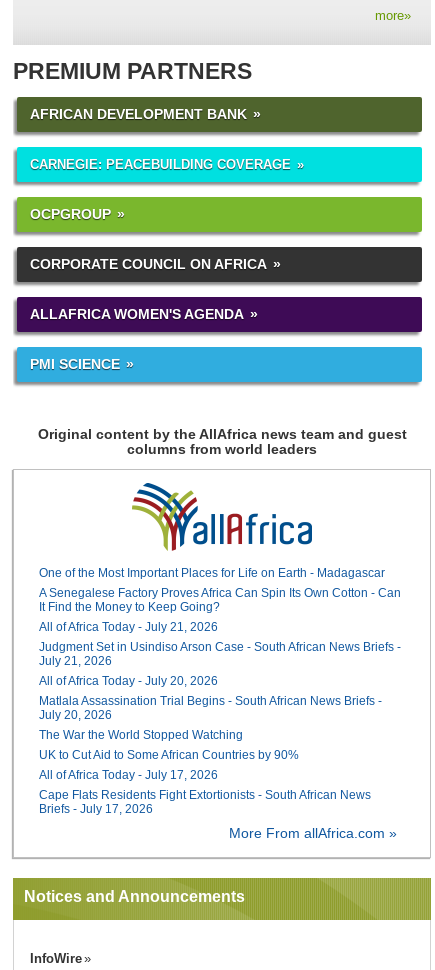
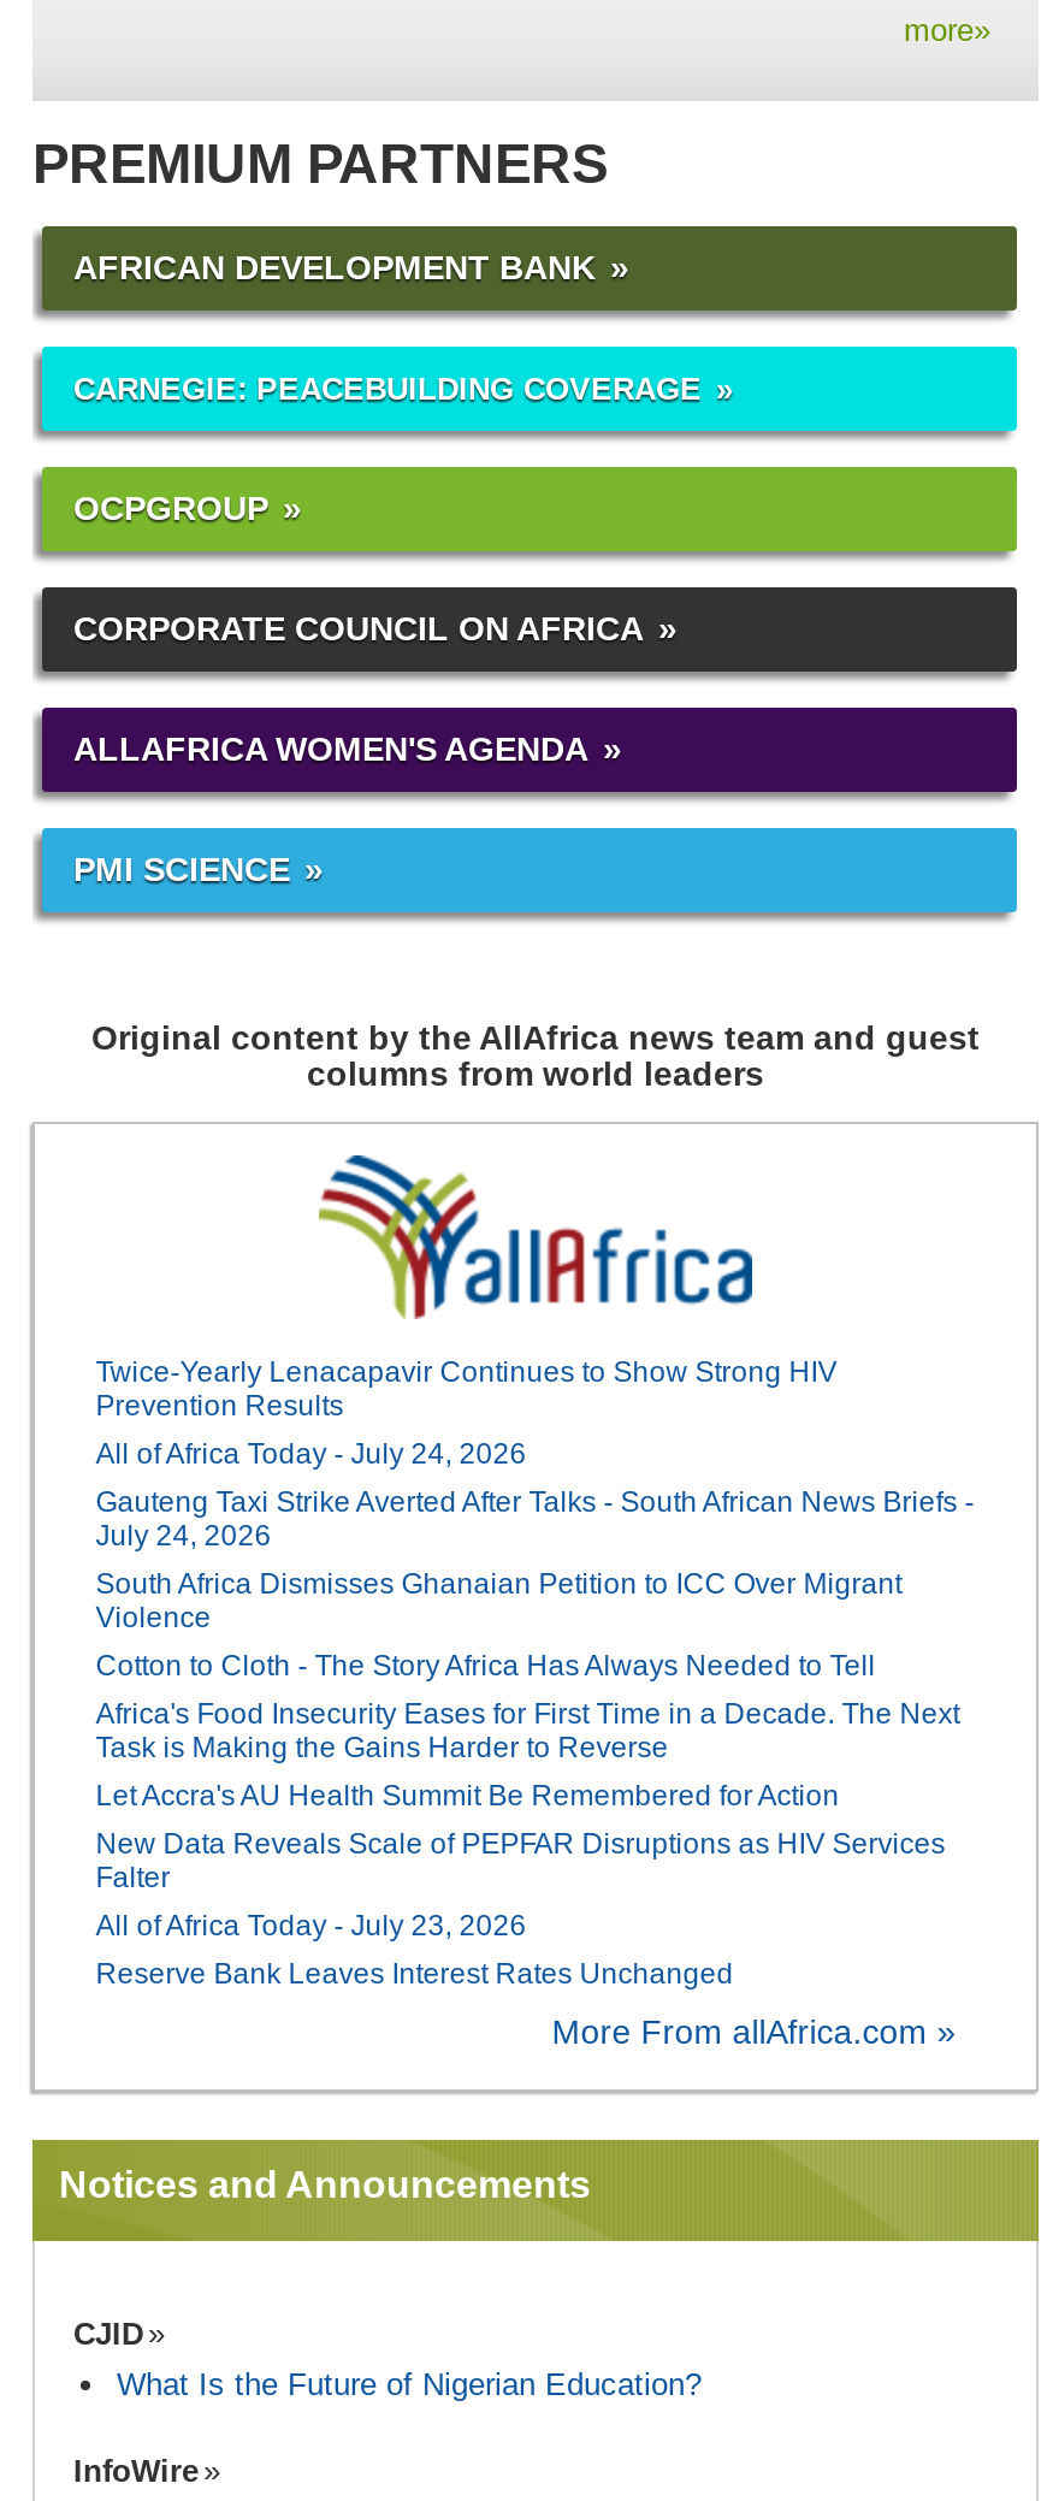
- One of the Most Important Places for Life on Earth - Madagascar
- A Senegalese Factory Proves Africa Can Spin Its Own Cotton - Can
- It Find the Money to Keep Going?
- All of Africa Today - July 21, 2026
- Judgment Set in Usindiso Arson Case - South African News Briefs -
- July 21, 2026
- All of Africa Today - July 20, 2026
- Matlala Assassination Trial Begins - South African News Briefs -
- July 20, 2026
- The War the World Stopped Watching
- UK to Cut Aid to Some African Countries by 90%
- All of Africa Today - July 17, 2026
- Cape Flats Residents Fight Extortionists - South African News
- Briefs - July 17, 2026
+ Twice-Yearly Lenacapavir Continues to Show Strong HIV
+ Prevention Results
+ All of Africa Today - July 24, 2026
+ Gauteng Taxi Strike Averted After Talks - South African News Briefs -
+ July 24, 2026
+ South Africa Dismisses Ghanaian Petition to ICC Over Migrant
+ Violence
+ Cotton to Cloth - The Story Africa Has Always Needed to Tell
+ Africa's Food Insecurity Eases for First Time in a Decade. The Next
+ Task is Making the Gains Harder to Reverse
+ Let Accra's AU Health Summit Be Remembered for Action
+ New Data Reveals Scale of PEPFAR Disruptions as HIV Services
+ Falter
+ All of Africa Today - July 23, 2026
+ Reserve Bank Leaves Interest Rates Unchanged

+ CJID
+ What Is the Future of Nigerian Education?
